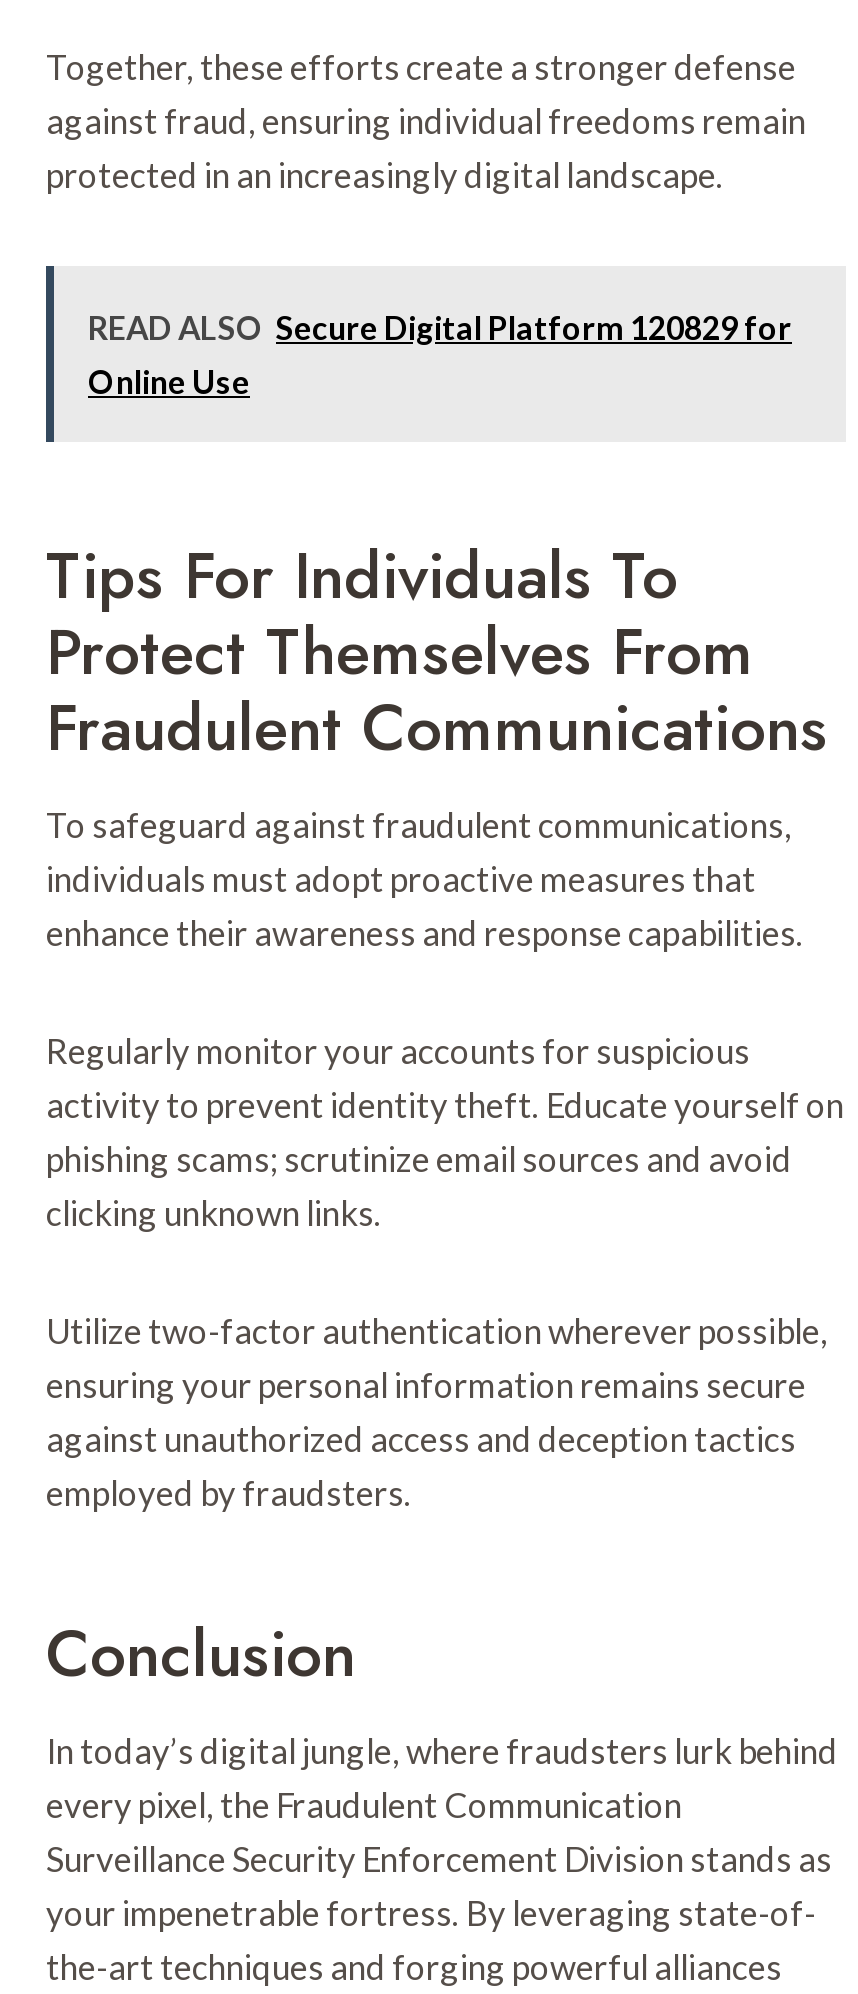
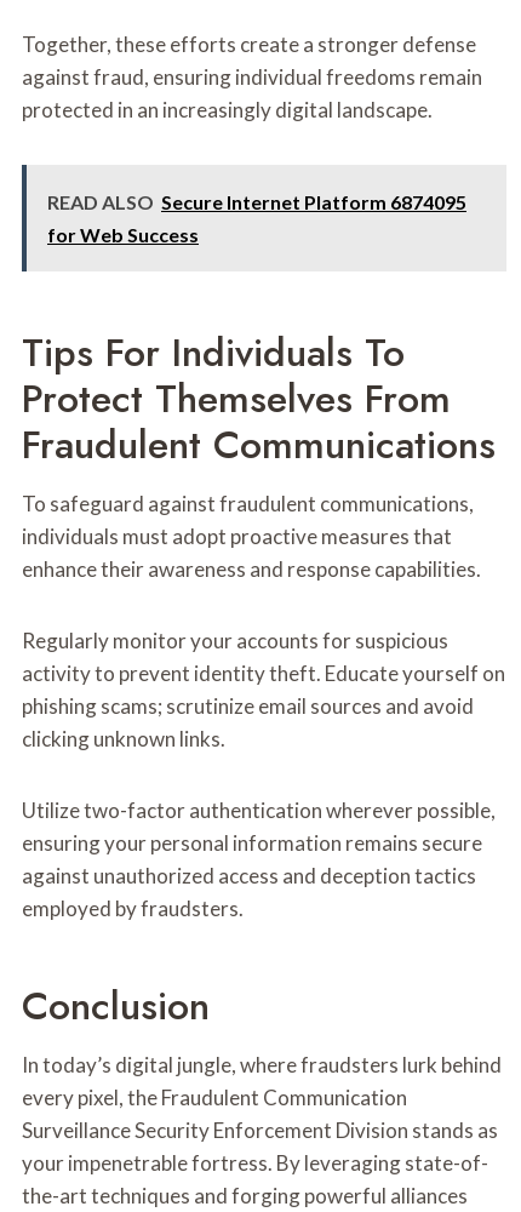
- READ ALSO Secure Digital Platform 120829 for
- Online Use
+ READ ALSO Secure Internet Platform 6874095
+ for Web Success
